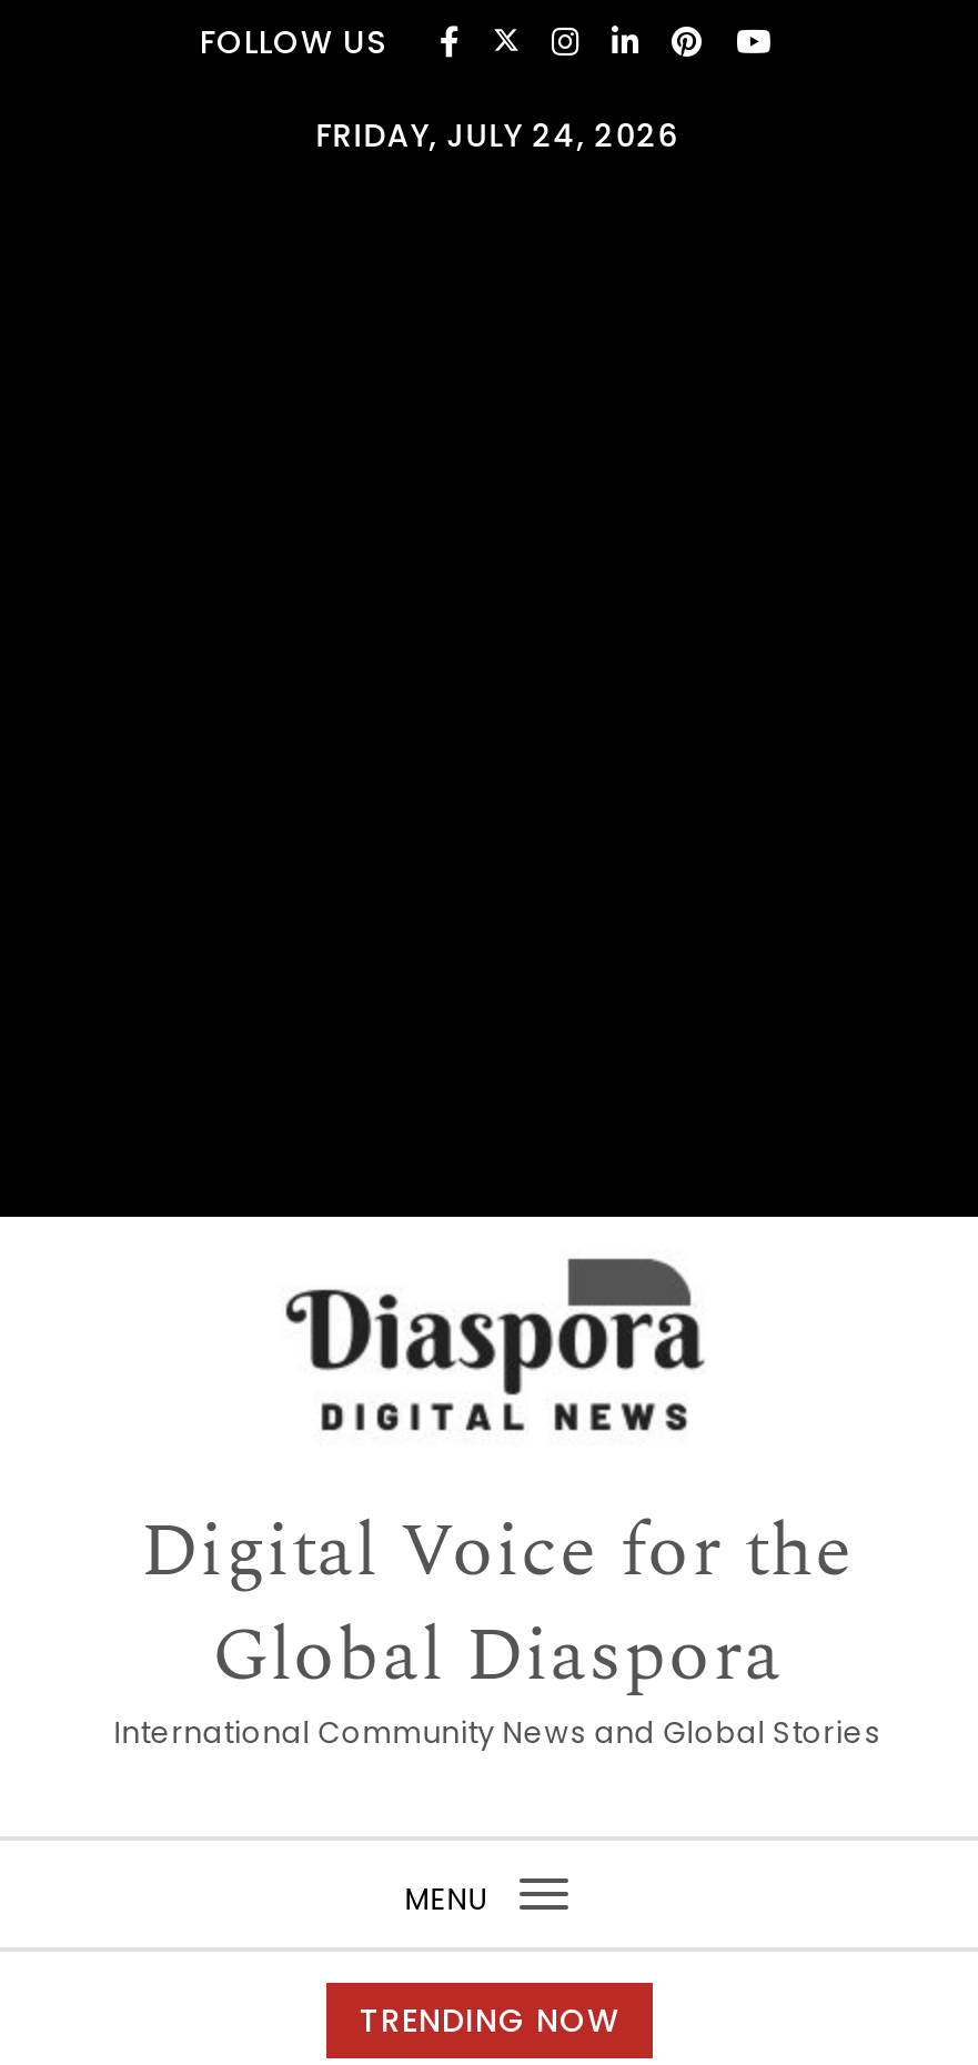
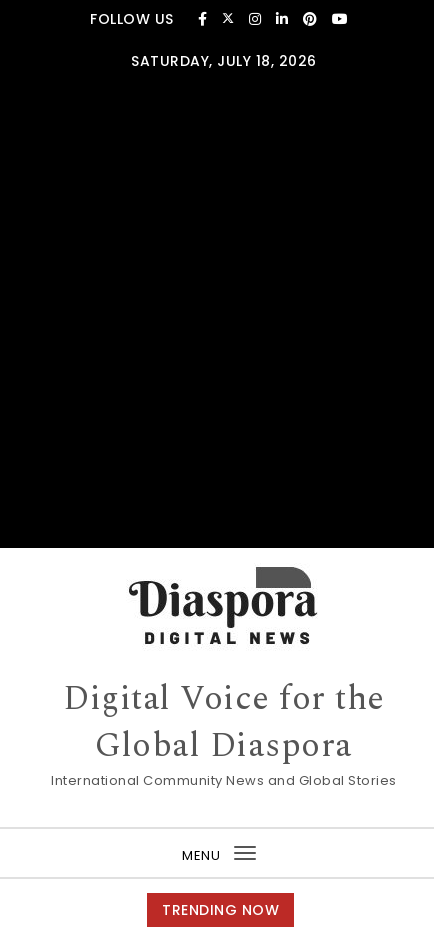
- FRIDAY, JULY 24, 2026
+ SATURDAY, JULY 18, 2026
